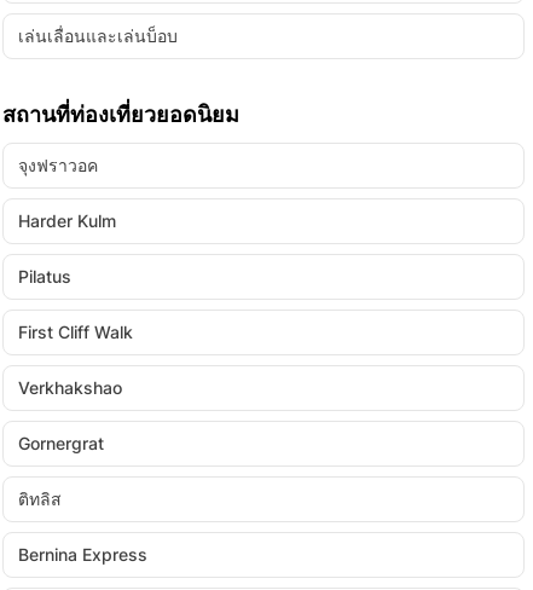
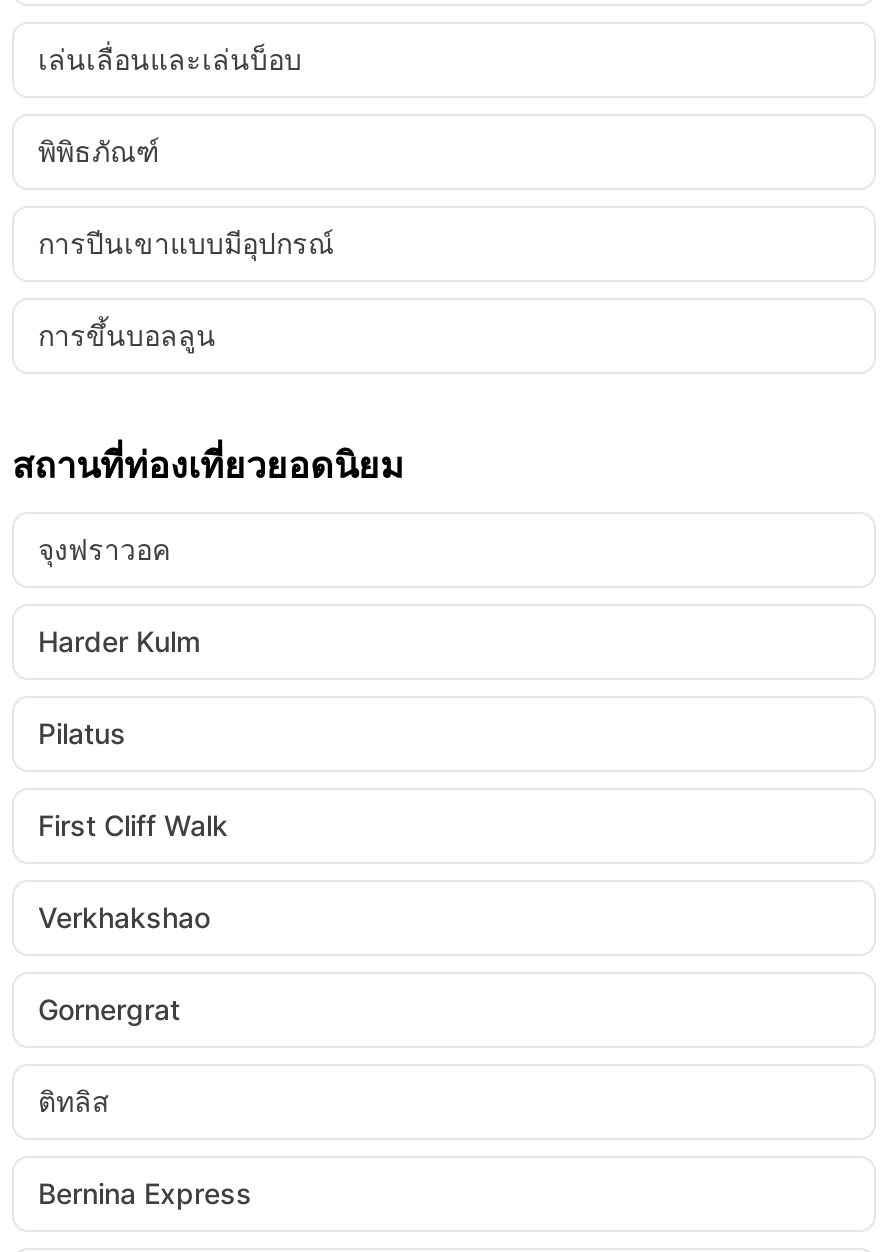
+ พิพิธภัณฑ์
+ การปีนเขาแบบมีอุปกรณ์
+ การขึ้นบอลลูน
